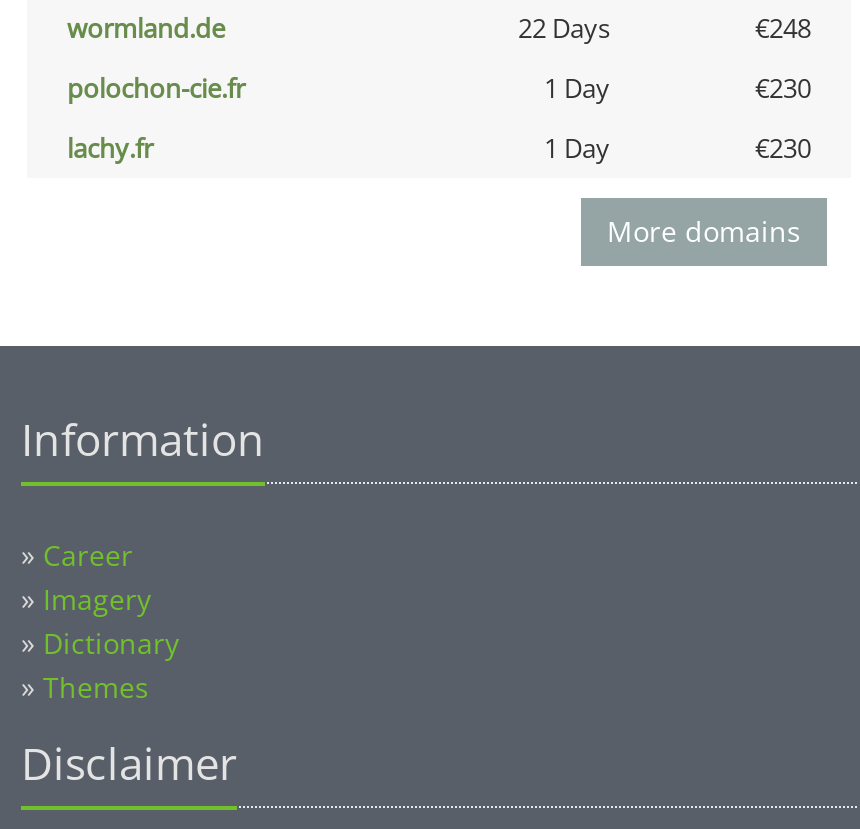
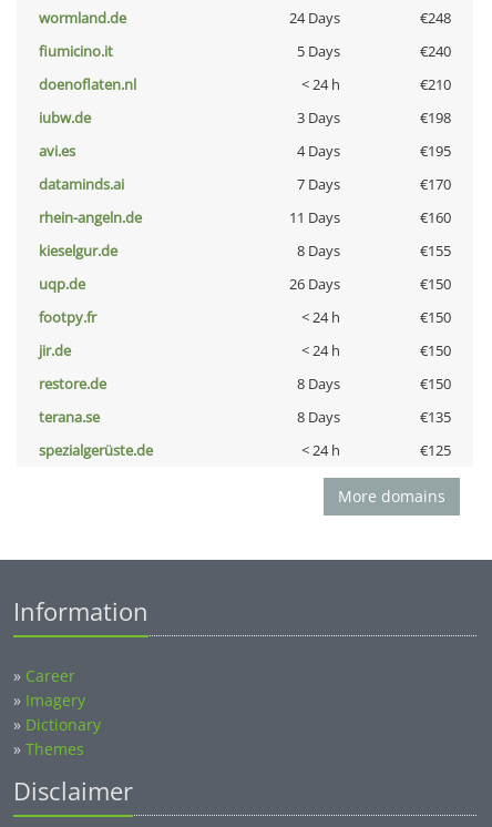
- 22 Days
+ 24 Days

- polochon-cie.fr
- 1 Day
- €230
- lachy.fr
- 1 Day
- €230
+ fiumicino.it
+ 5 Days
+ €240
+ doenoflaten.nl
+ < 24 h
+ €210
+ iubw.de
+ 3 Days
+ €198
+ avi.es
+ 4 Days
+ €195
+ dataminds.ai
+ 7 Days
+ €170
+ rhein-angeln.de
+ 11 Days
+ €160
+ kieselgur.de
+ 8 Days
+ €155
+ uqp.de
+ 26 Days
+ €150
+ footpy.fr
+ < 24 h
+ €150
+ jir.de
+ < 24 h
+ €150
+ restore.de
+ 8 Days
+ €150
+ terana.se
+ 8 Days
+ €135
+ spezialgerüste.de
+ < 24 h
+ €125
